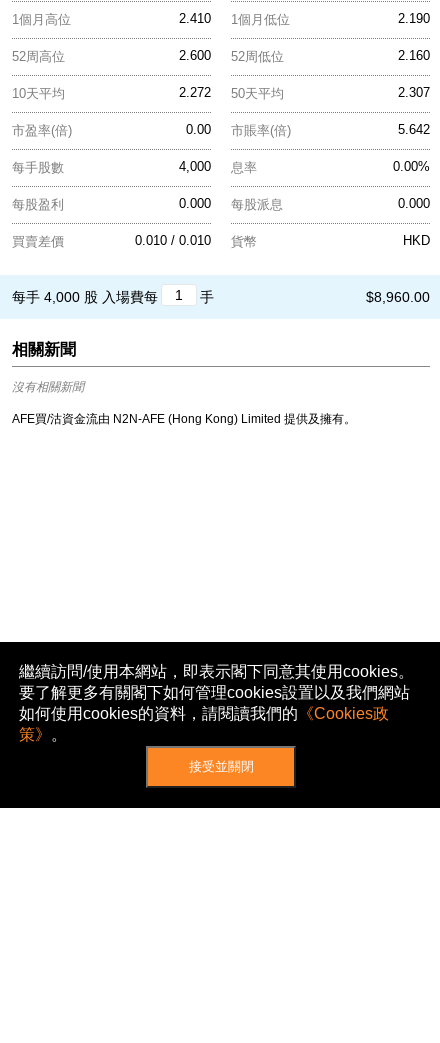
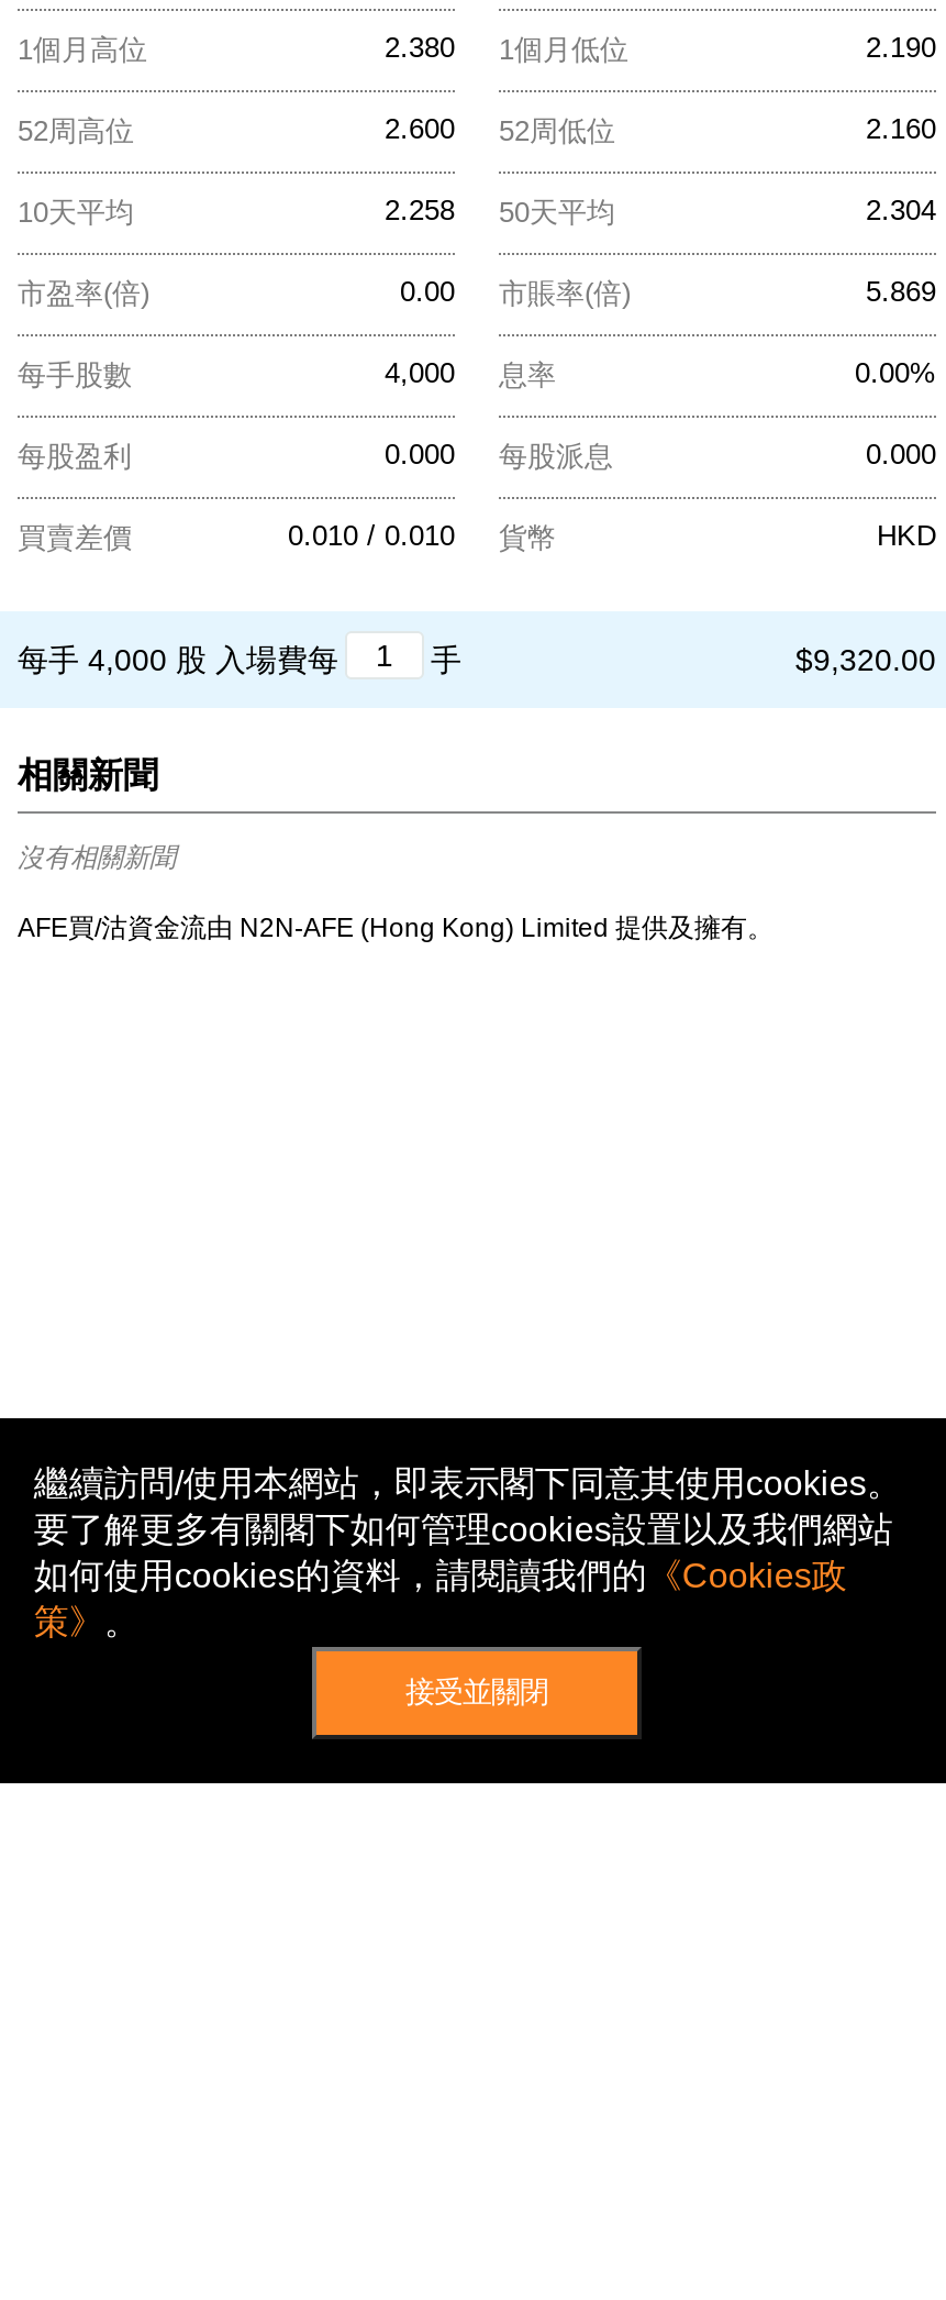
- 2.410 1個月低位
+ 2.380 1個月低位

- 2.272 50天平均
+ 2.258 50天平均

- 2.307
+ 2.304

- 5.642
+ 5.869

- $8,960.00
+ $9,320.00
